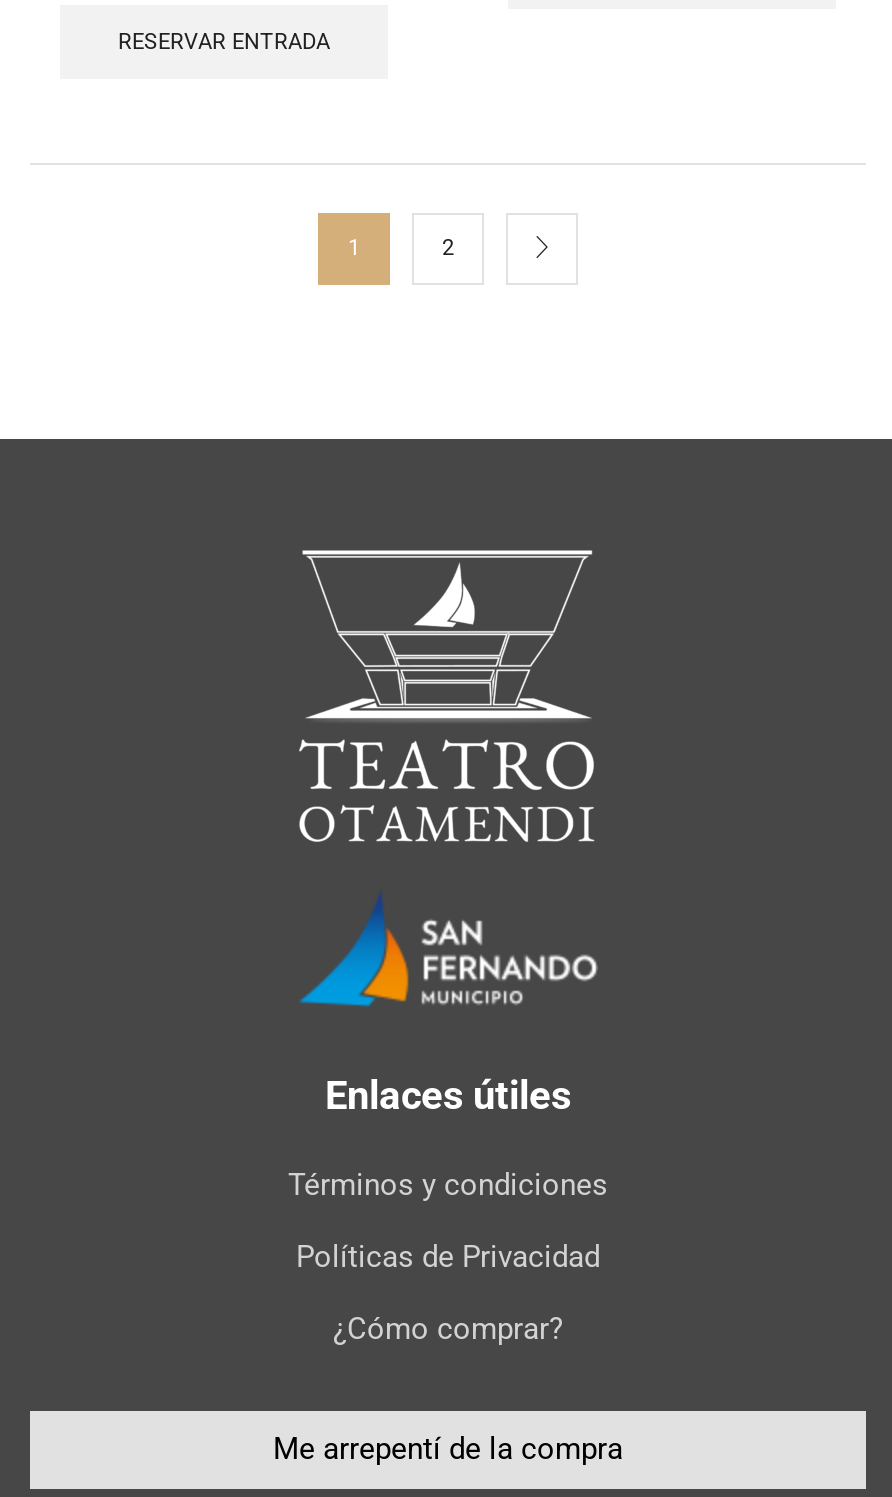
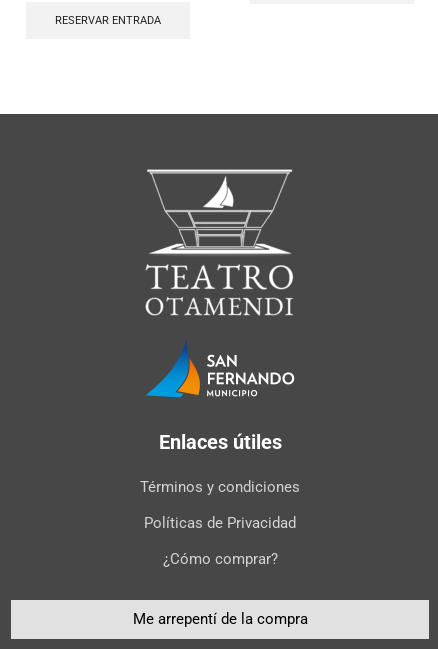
- 1
- 2
